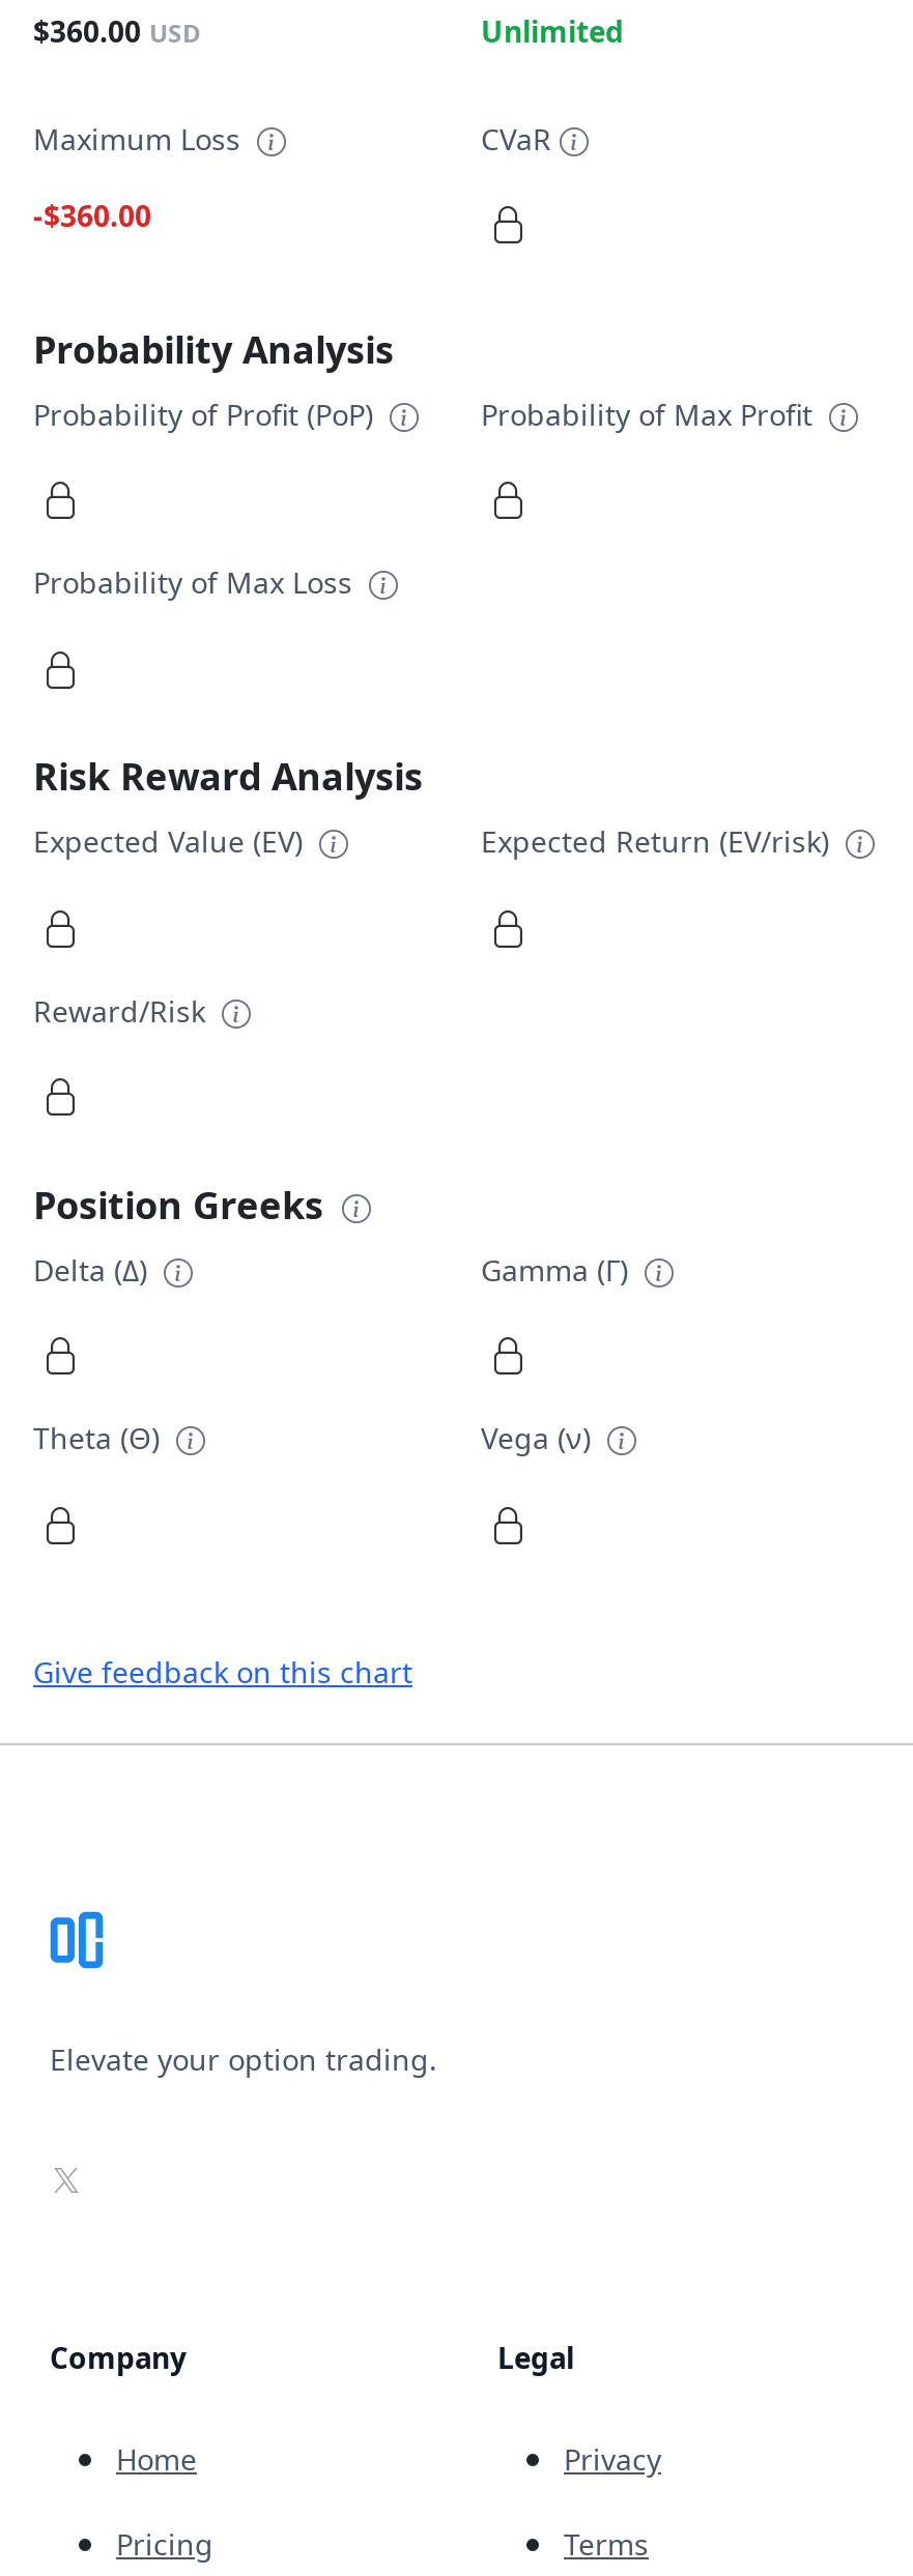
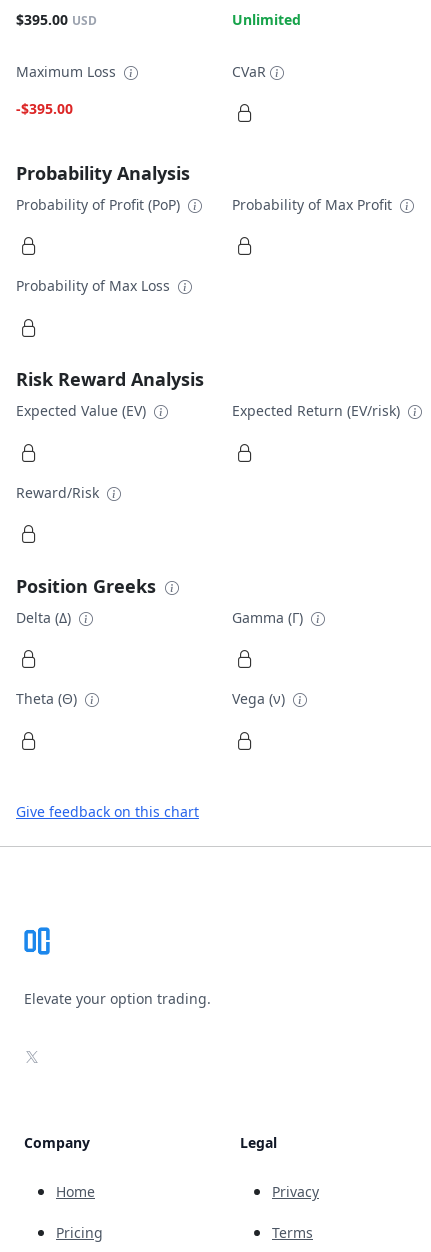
- $360.00 USD
+ $395.00 USD

- -$360.00
+ -$395.00
